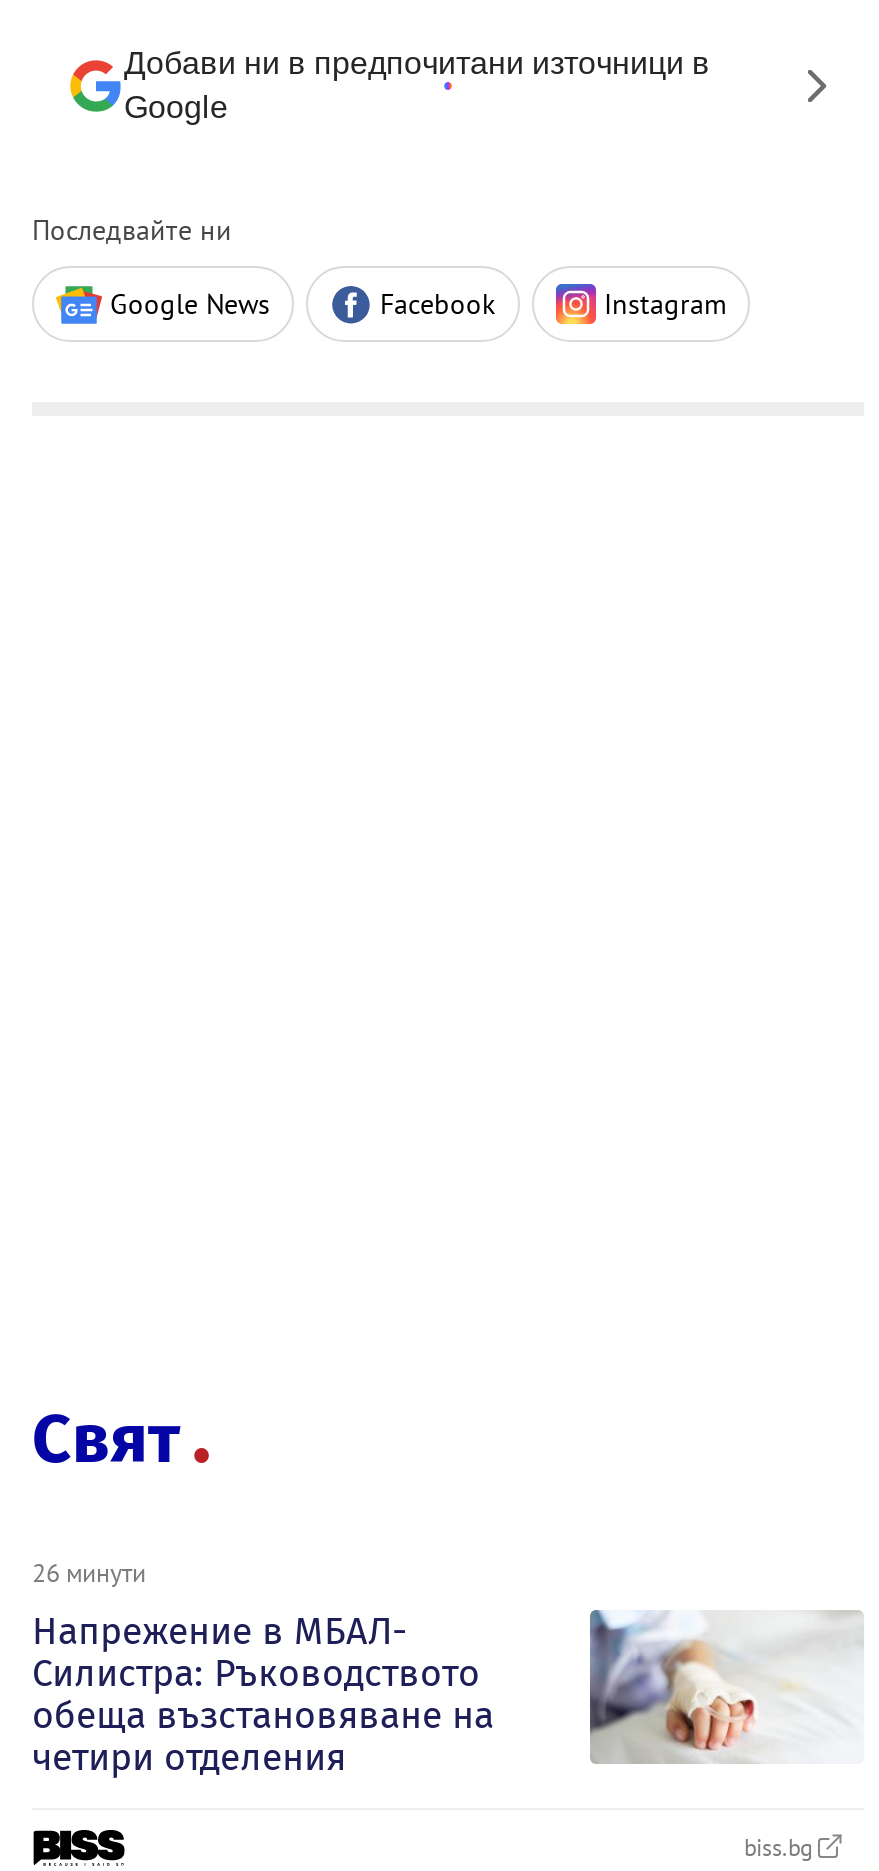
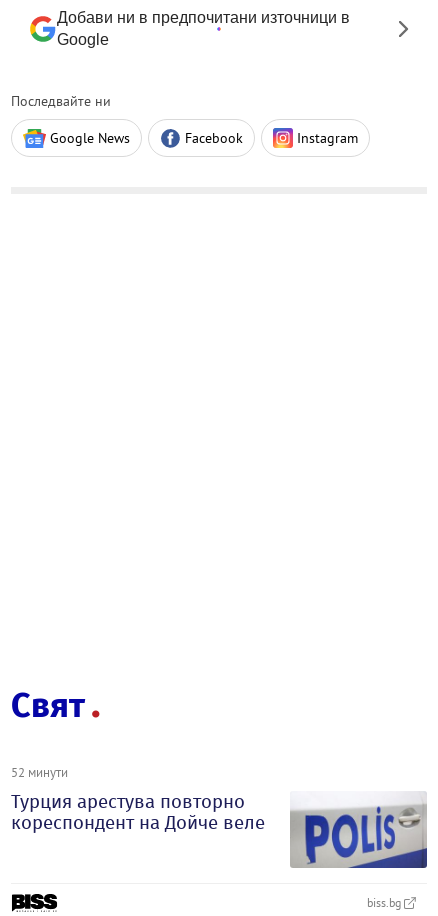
- 26 минути
- Напрежение в МБАЛ-
- Силистра: Ръководството
- обеща възстановяване на
- четири отделения
+ 52 минути
+ Турция арестува повторно
+ кореспондент на Дойче веле

- [image]
+ [image]
